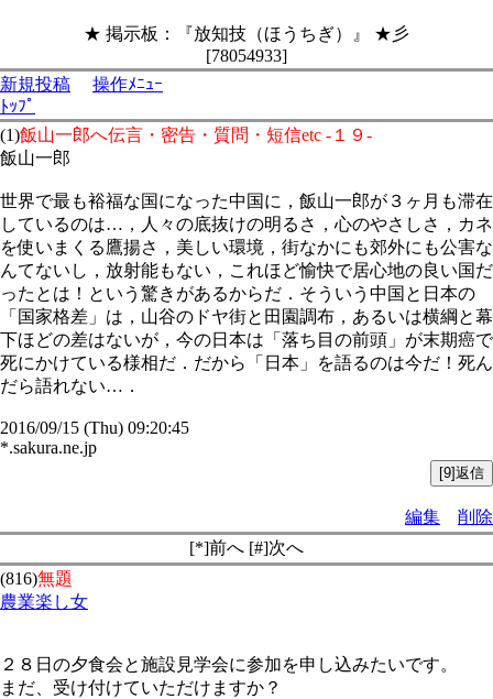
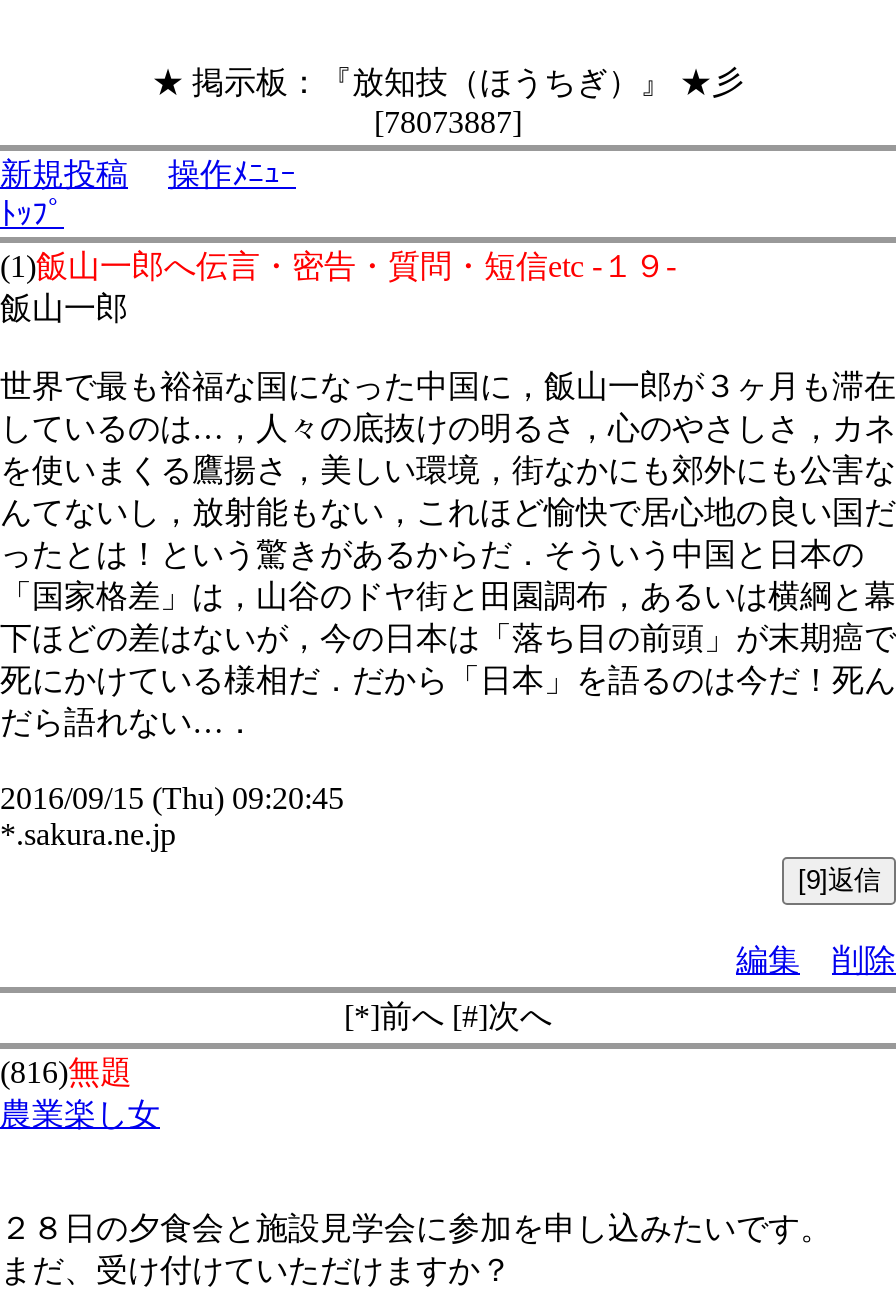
- [78054933]
+ [78073887]
